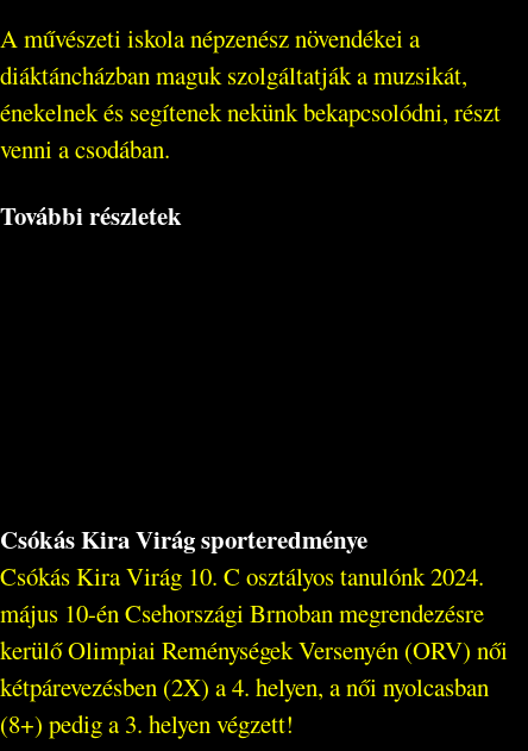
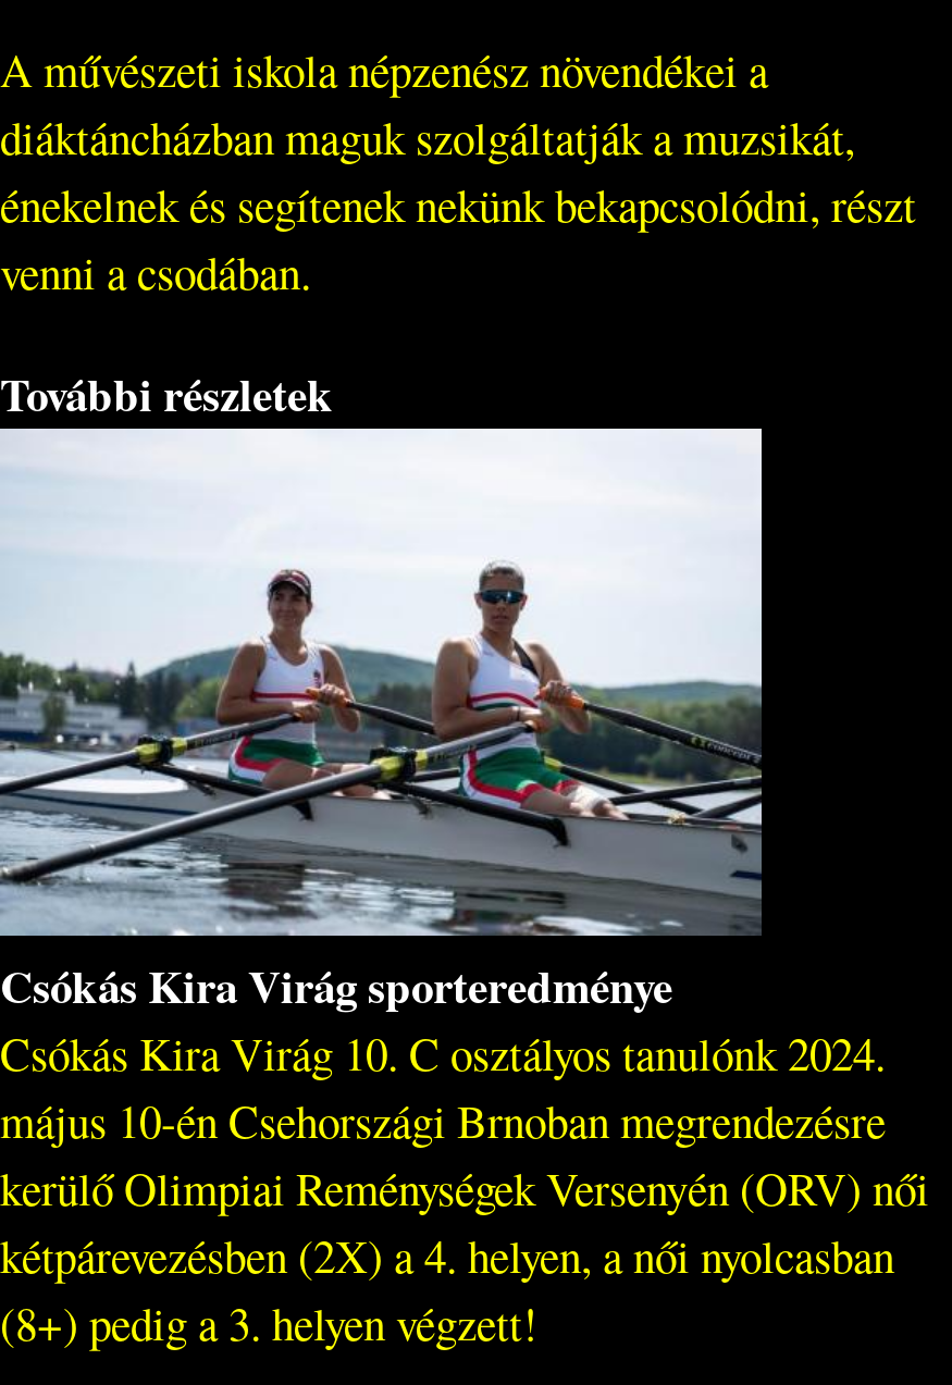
+ [image]
